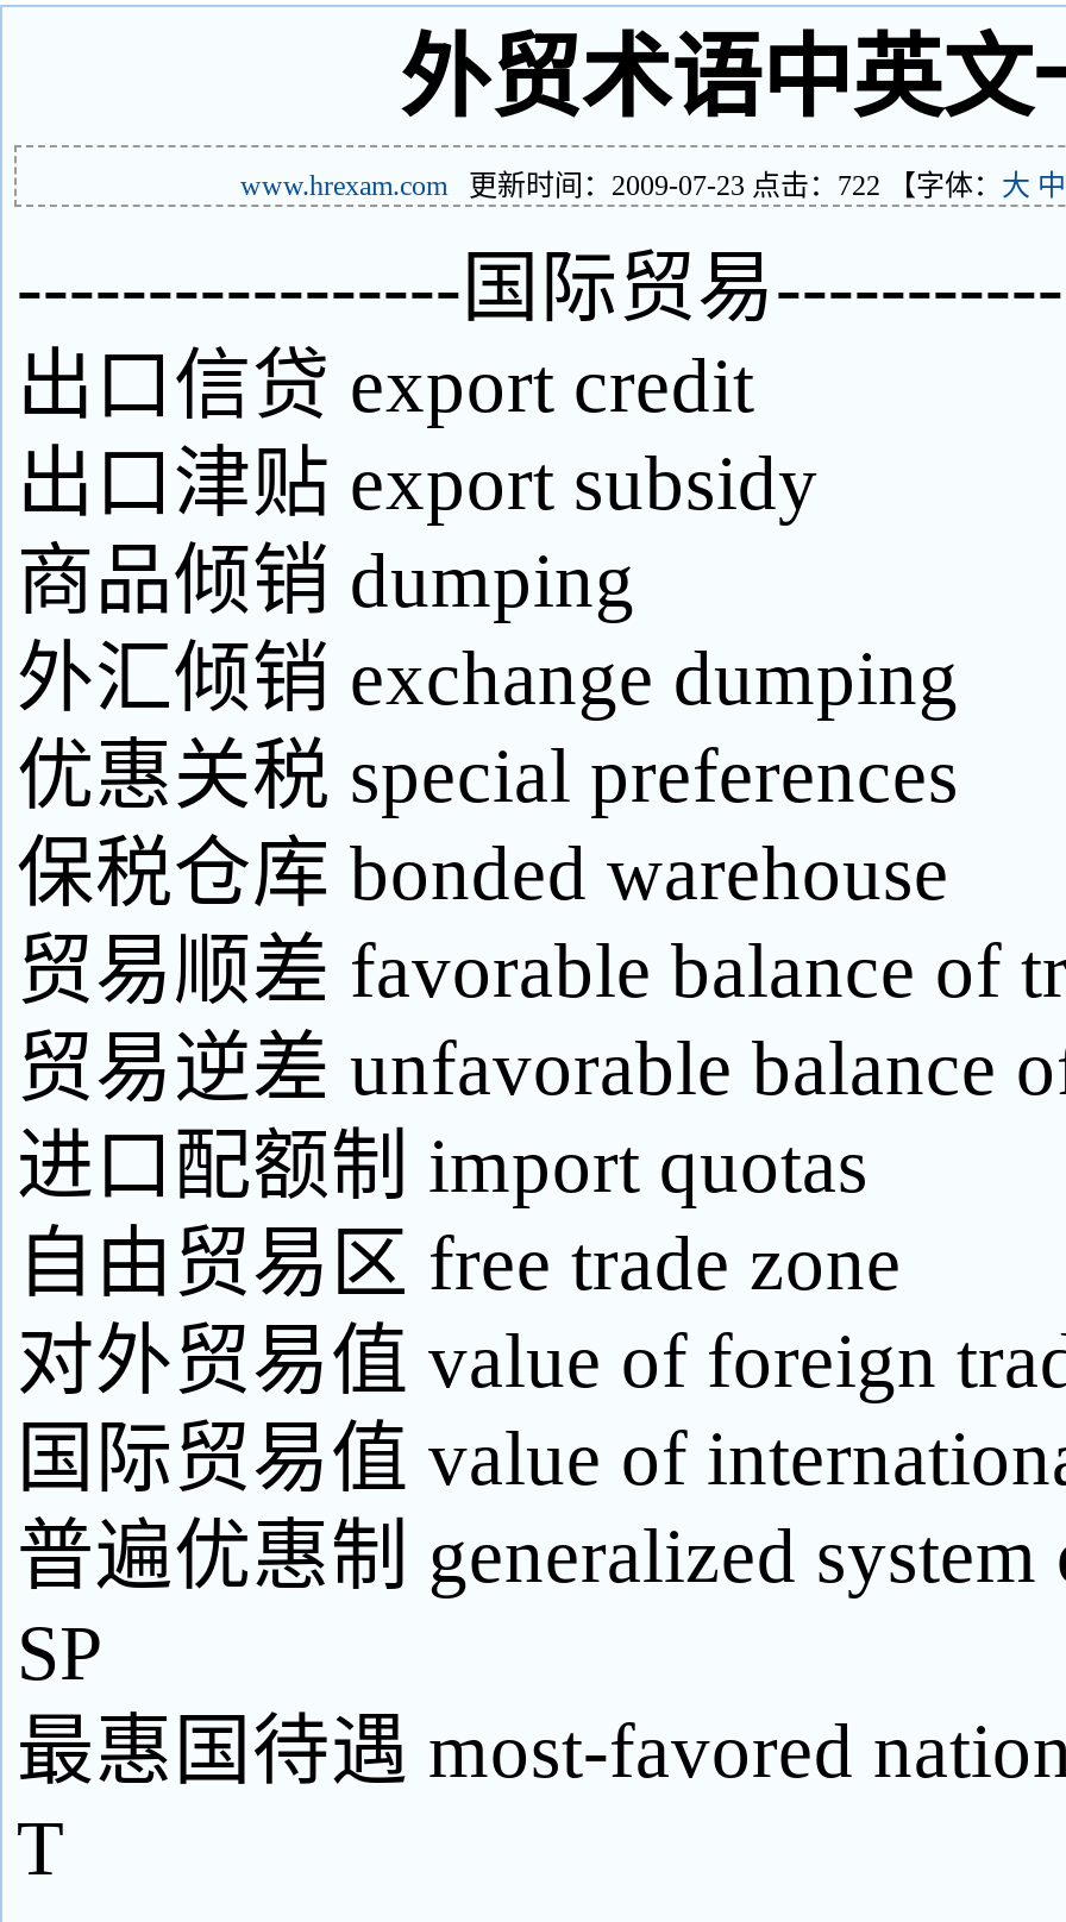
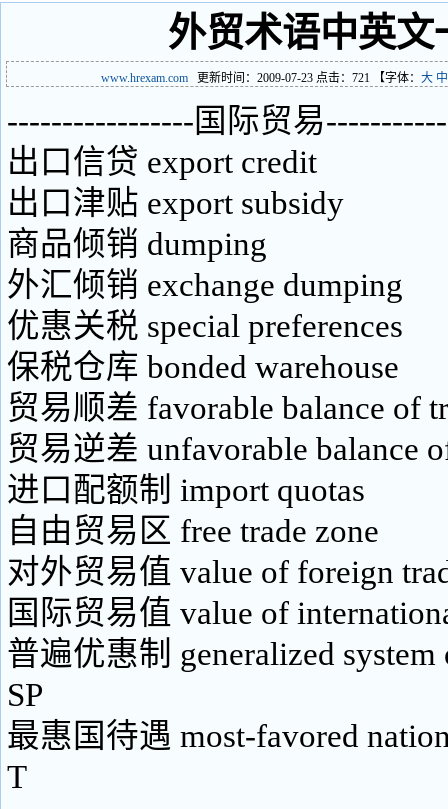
- www.hrexam.com更新时间：2009-07-23 点击：722【字体：大 中
+ www.hrexam.com更新时间：2009-07-23 点击：721【字体：大 中
